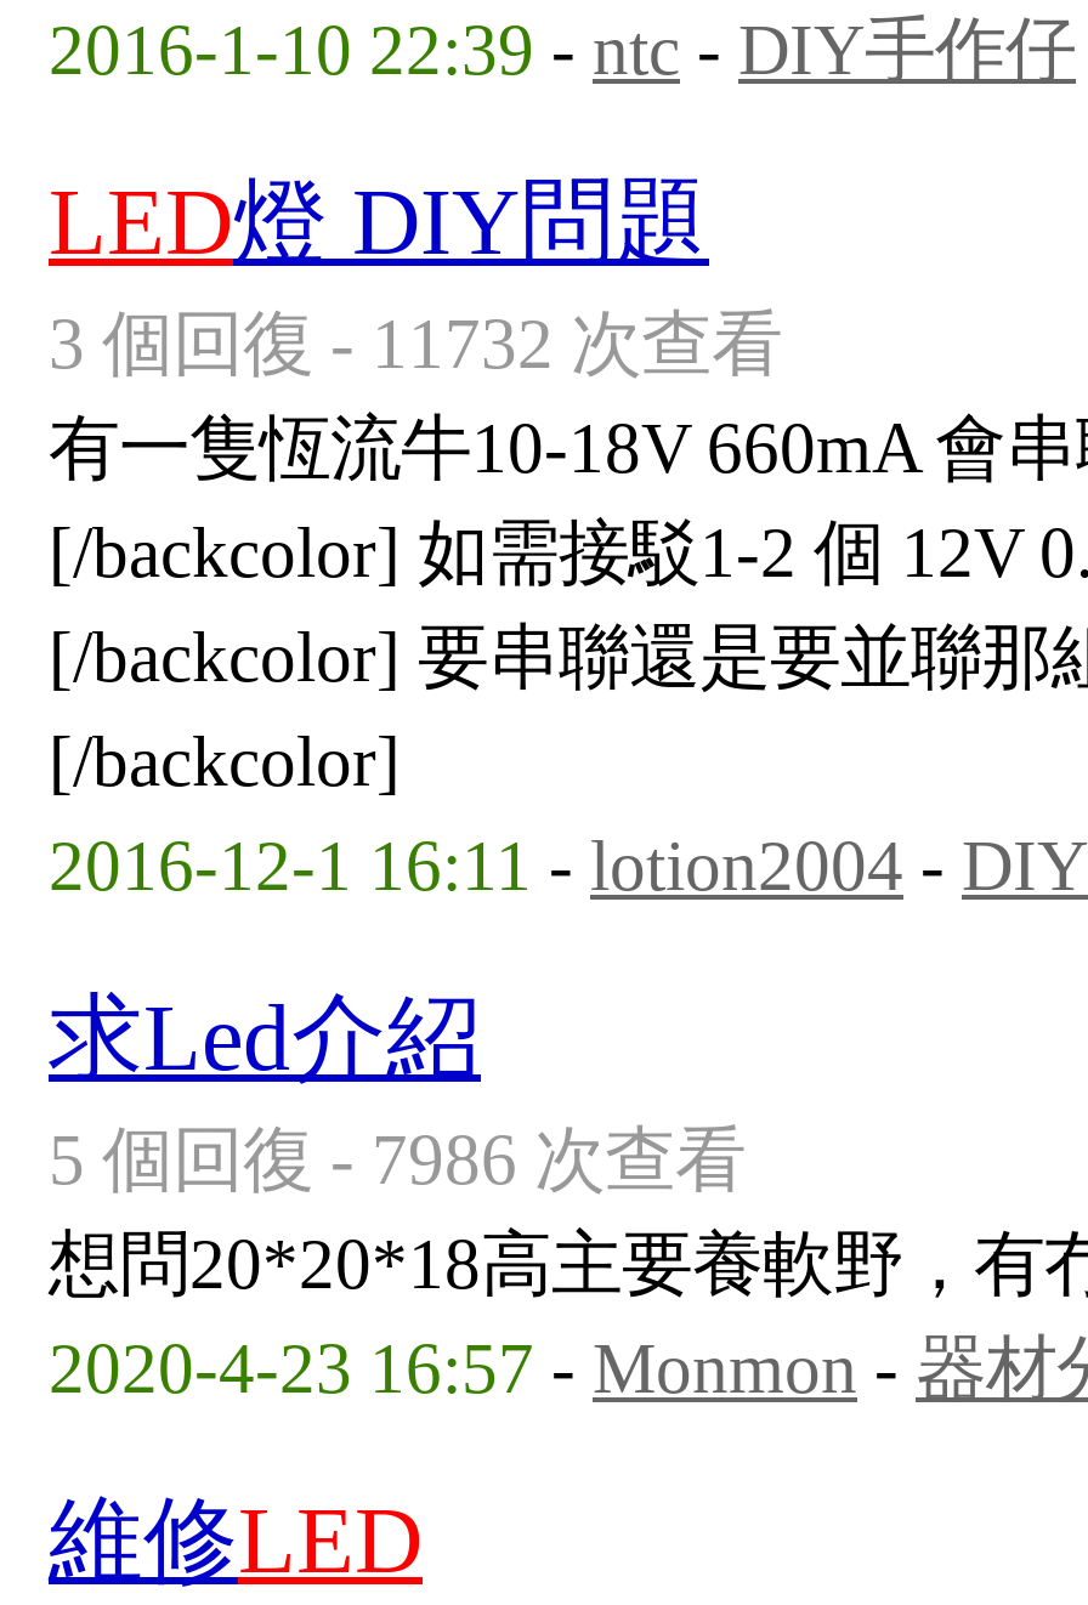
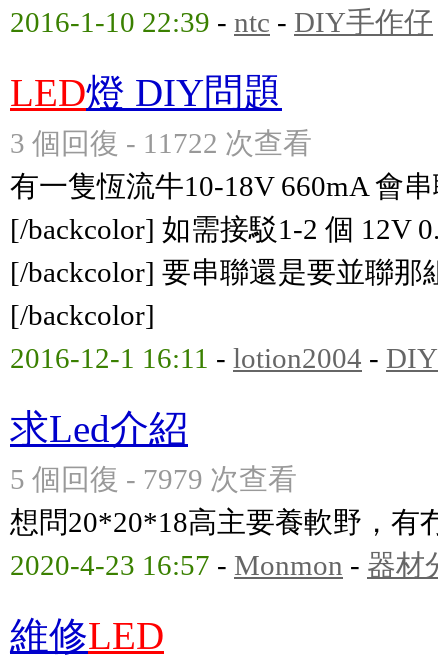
- 3 個回復 - 11732 次查看
+ 3 個回復 - 11722 次查看

- 5 個回復 - 7986 次查看
+ 5 個回復 - 7979 次查看
